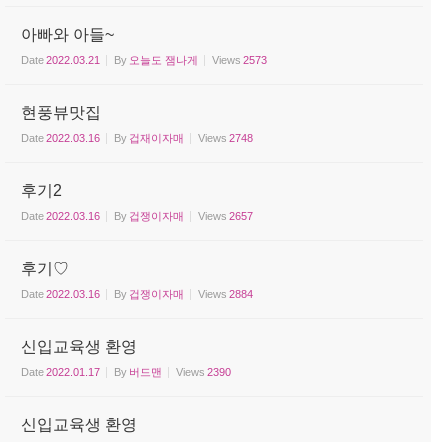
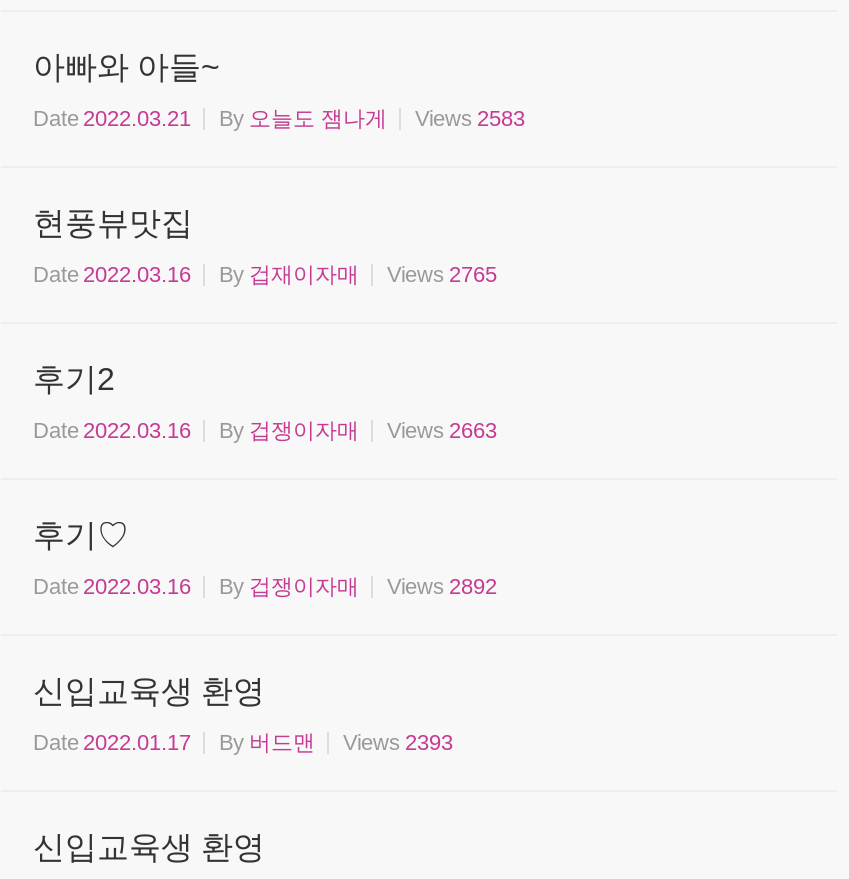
- Date 2022.03.21 By 오늘도 잼나게 Views 2573
+ Date 2022.03.21 By 오늘도 잼나게 Views 2583

- Date 2022.03.16 By 겁재이자매 Views 2748
+ Date 2022.03.16 By 겁재이자매 Views 2765

- Date 2022.03.16 By 겁쟁이자매 Views 2657
+ Date 2022.03.16 By 겁쟁이자매 Views 2663

- Date 2022.03.16 By 겁쟁이자매 Views 2884
+ Date 2022.03.16 By 겁쟁이자매 Views 2892

- Date 2022.01.17 By 버드맨 Views 2390
+ Date 2022.01.17 By 버드맨 Views 2393
